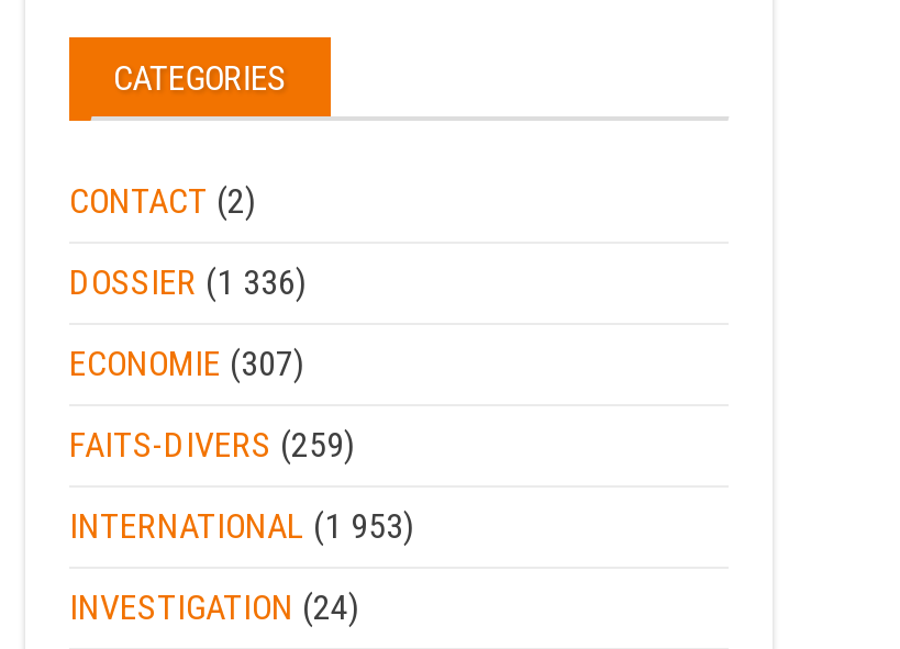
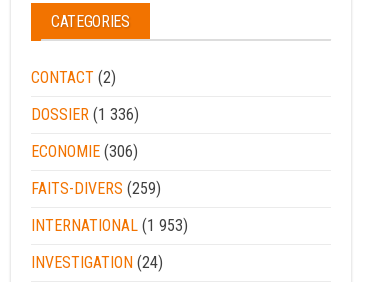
- ECONOMIE (307)
+ ECONOMIE (306)
